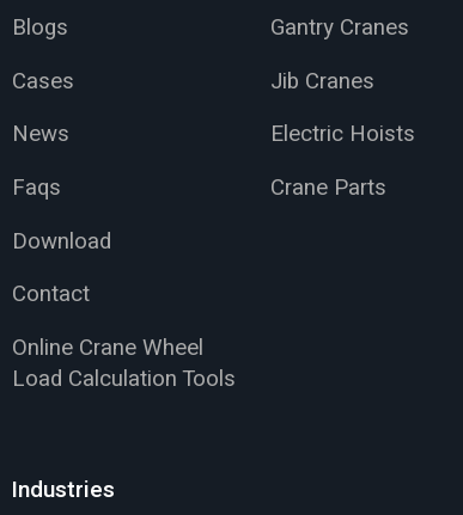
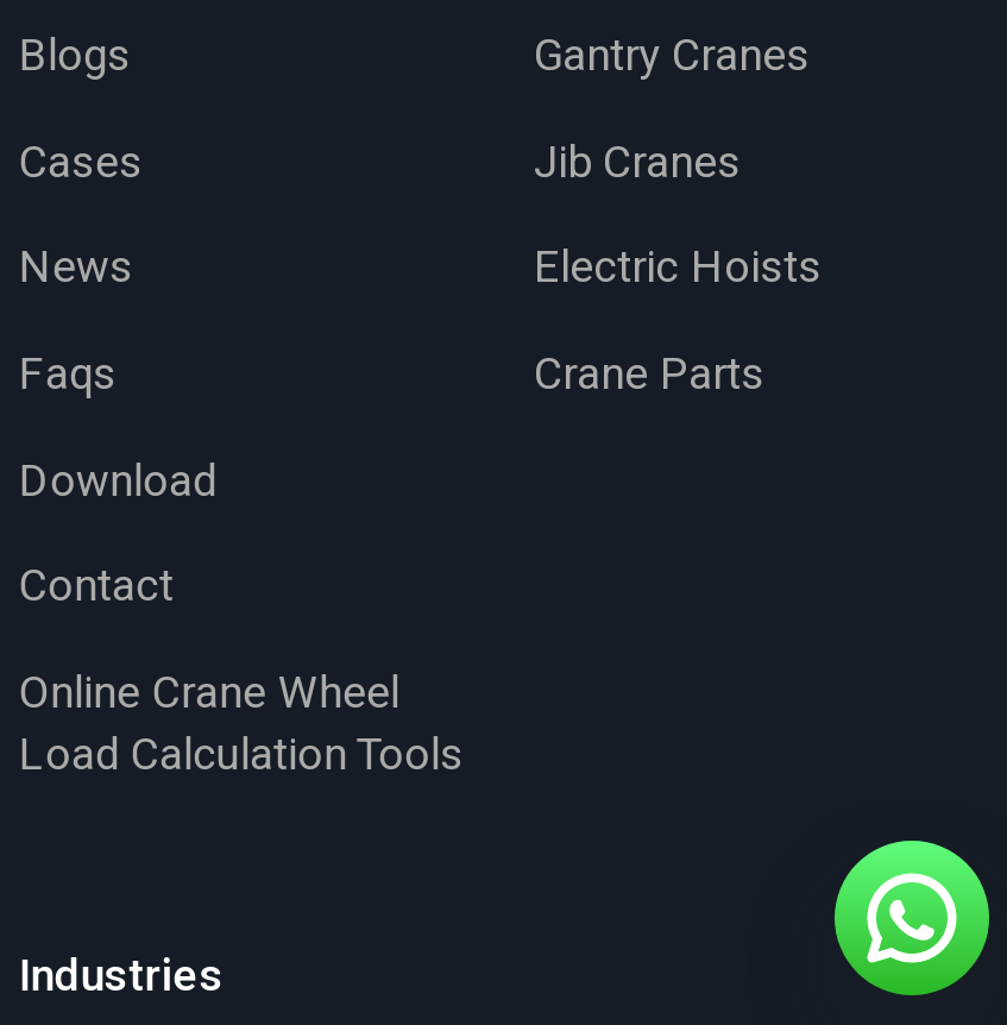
+ [image]
